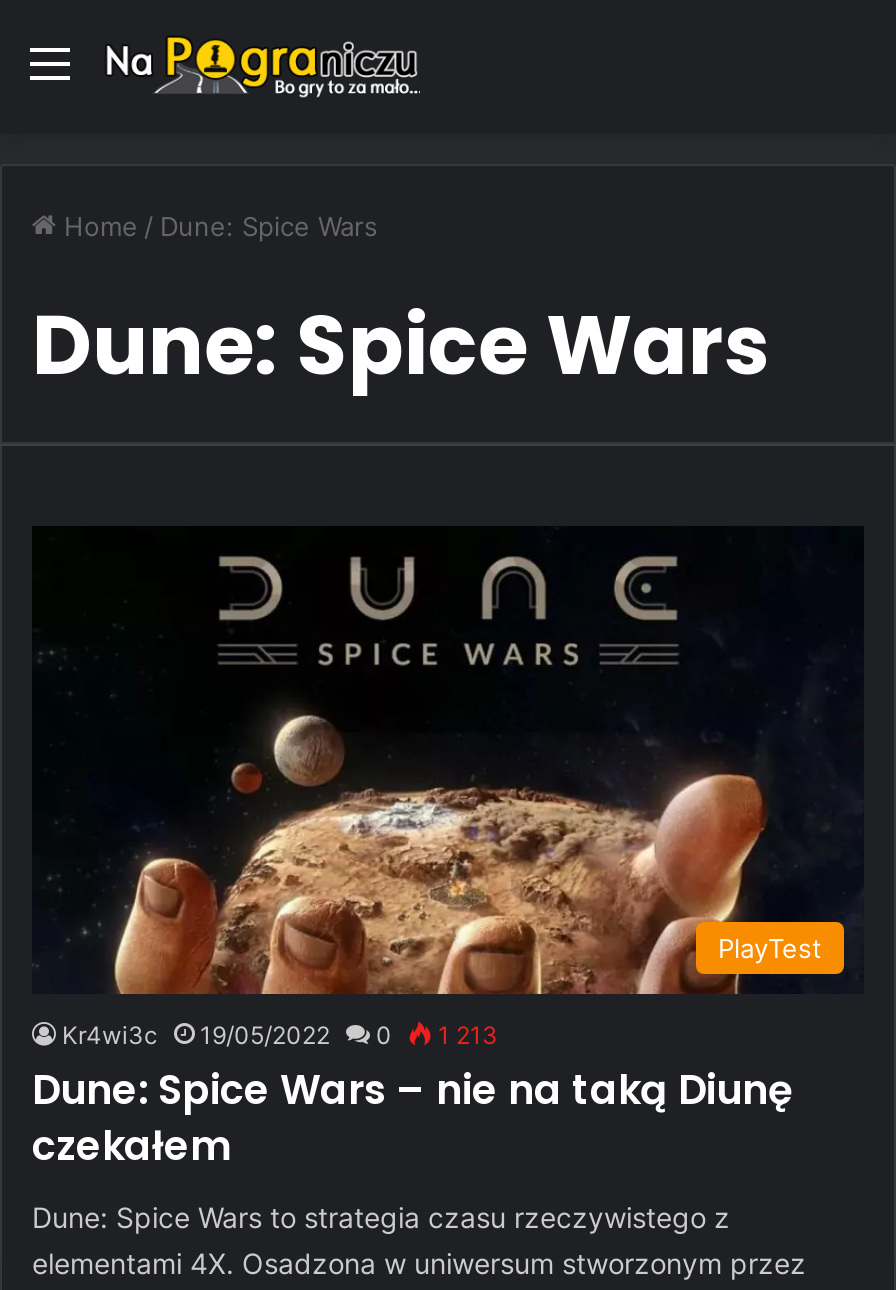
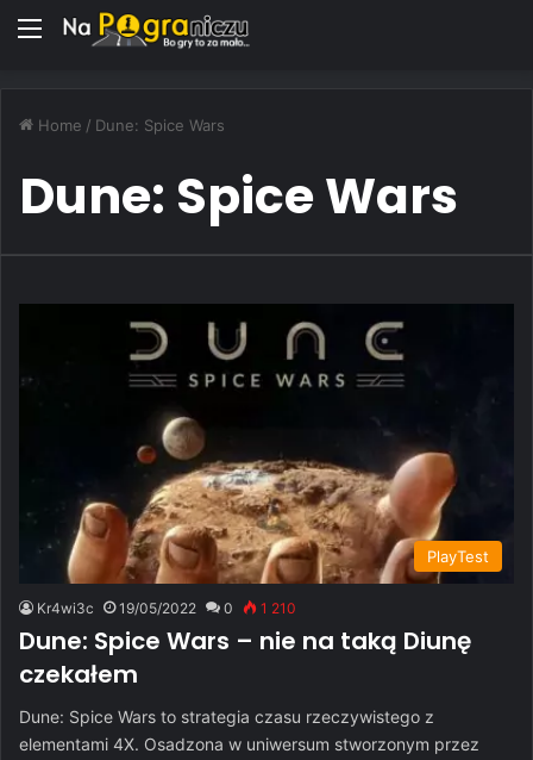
- Kr4wi3c 19/05/2022 0 1 213
+ Kr4wi3c 19/05/2022 0 1 210
